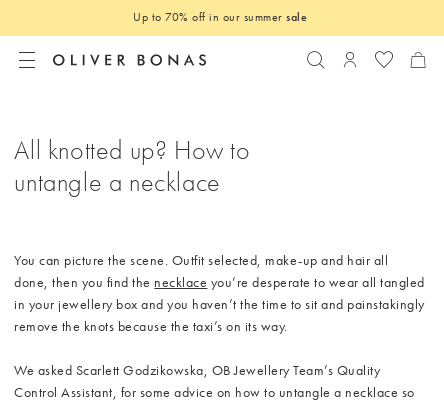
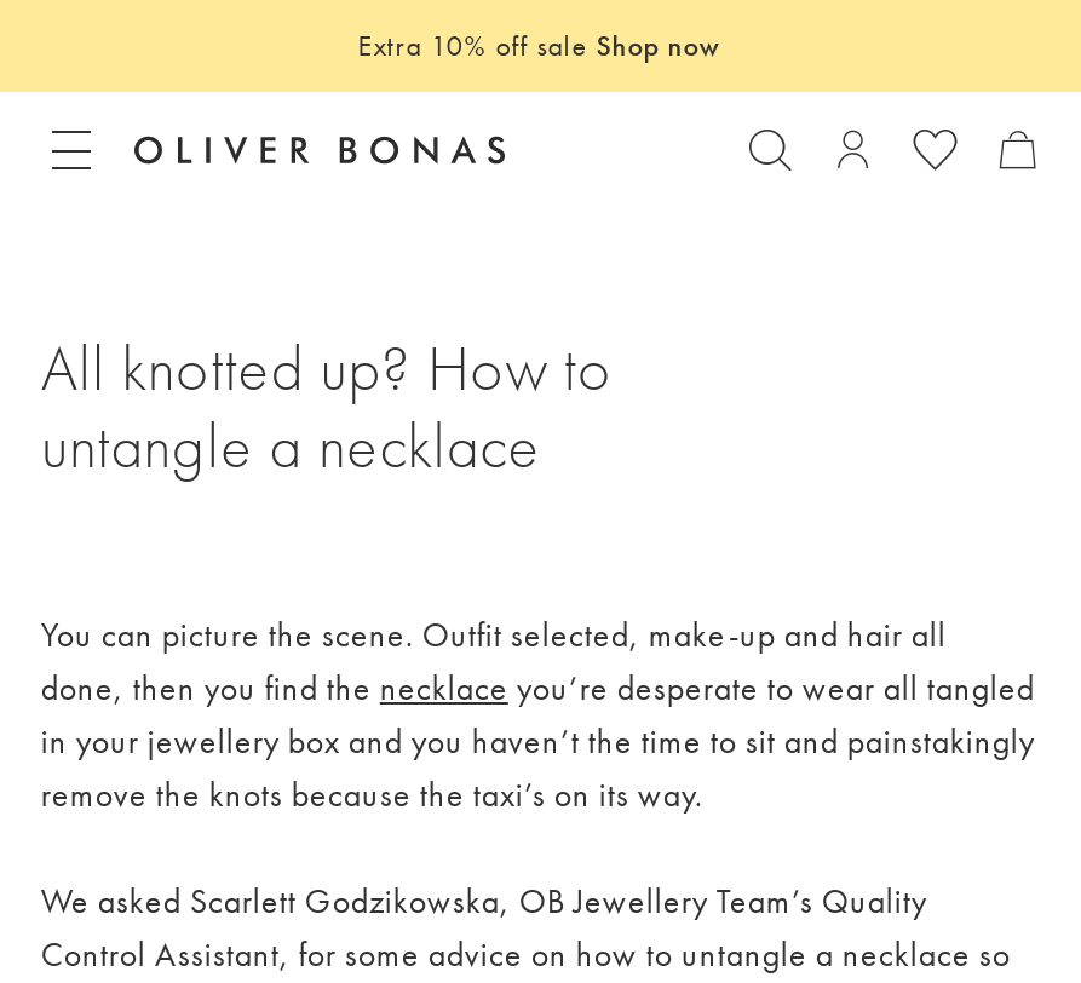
- Up to 70% off in our summer sale
+ Extra 10% off sale Shop now
